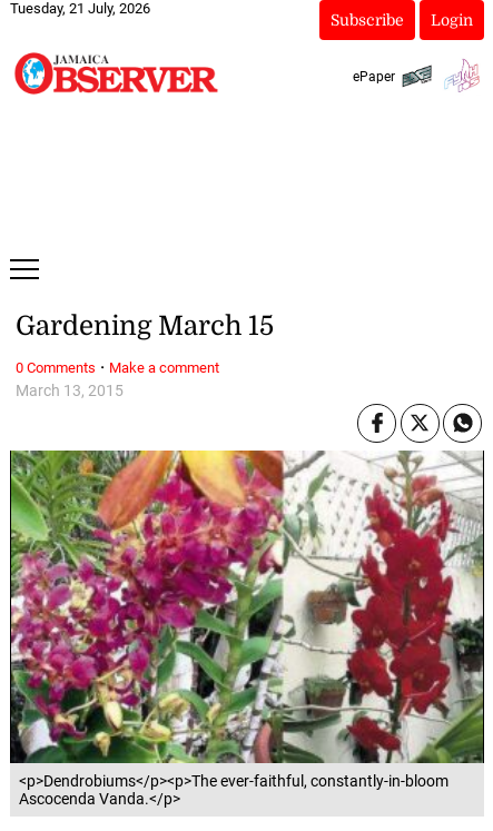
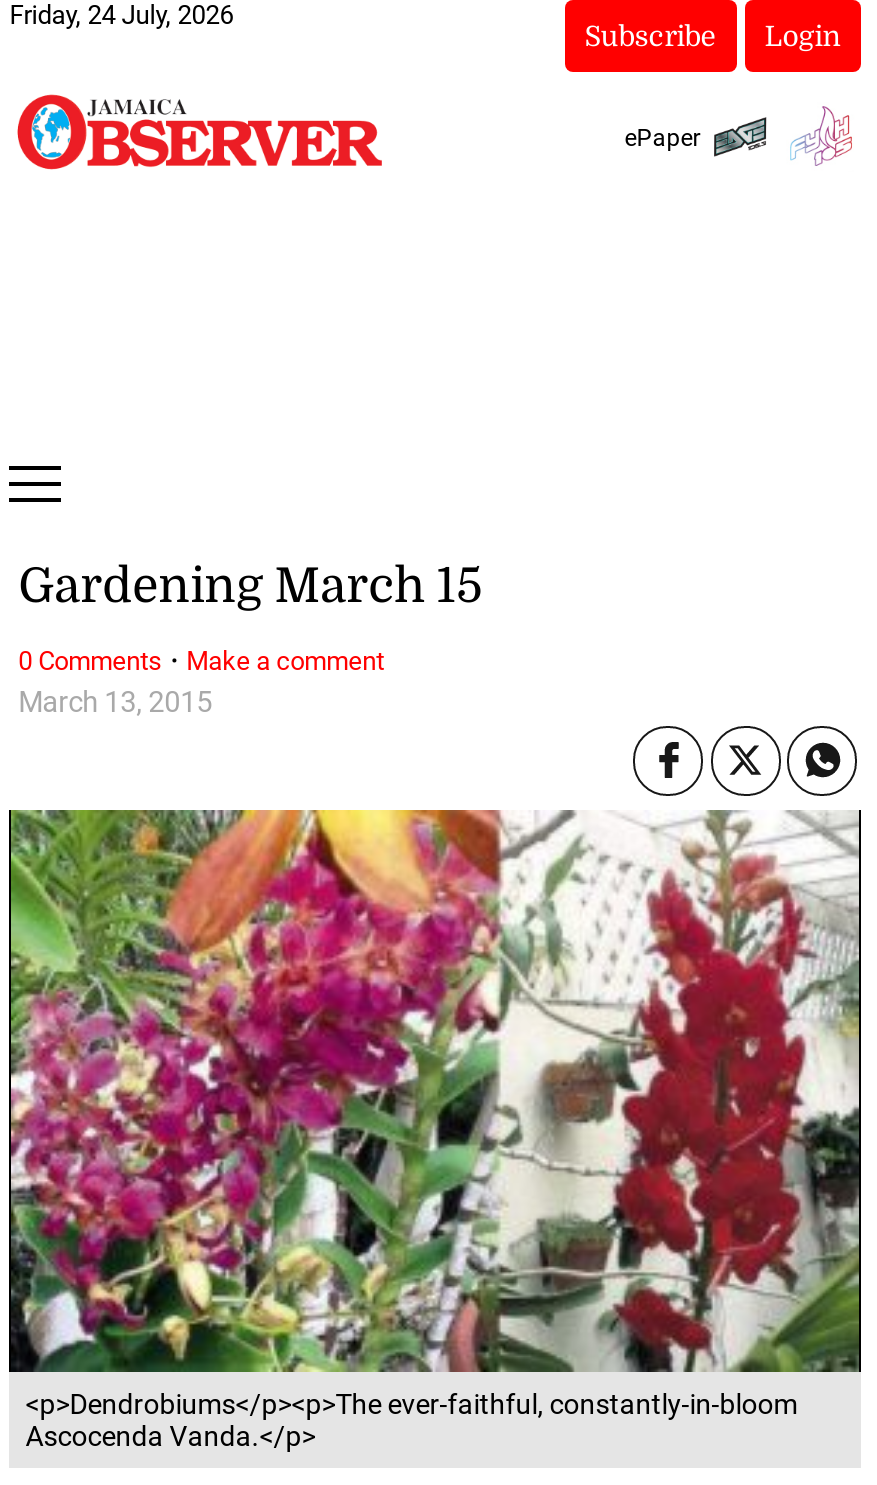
- Tuesday, 21 July, 2026
+ Friday, 24 July, 2026
